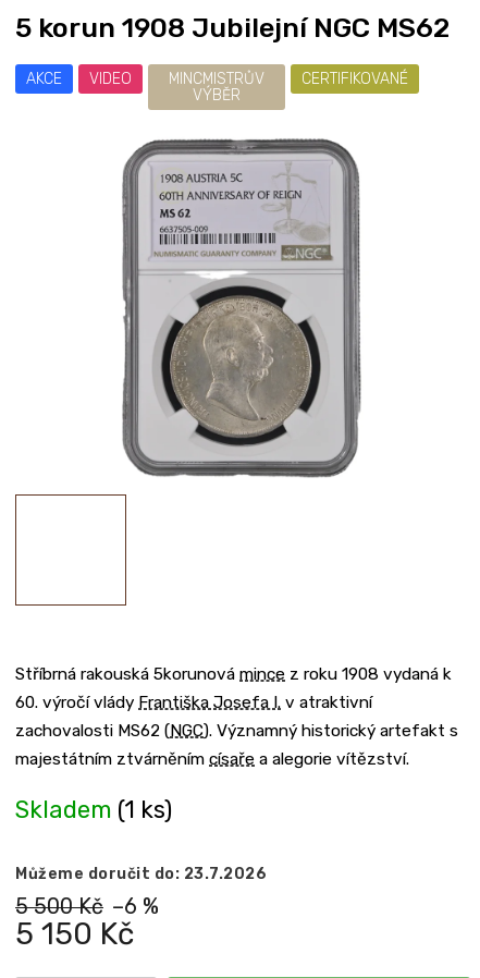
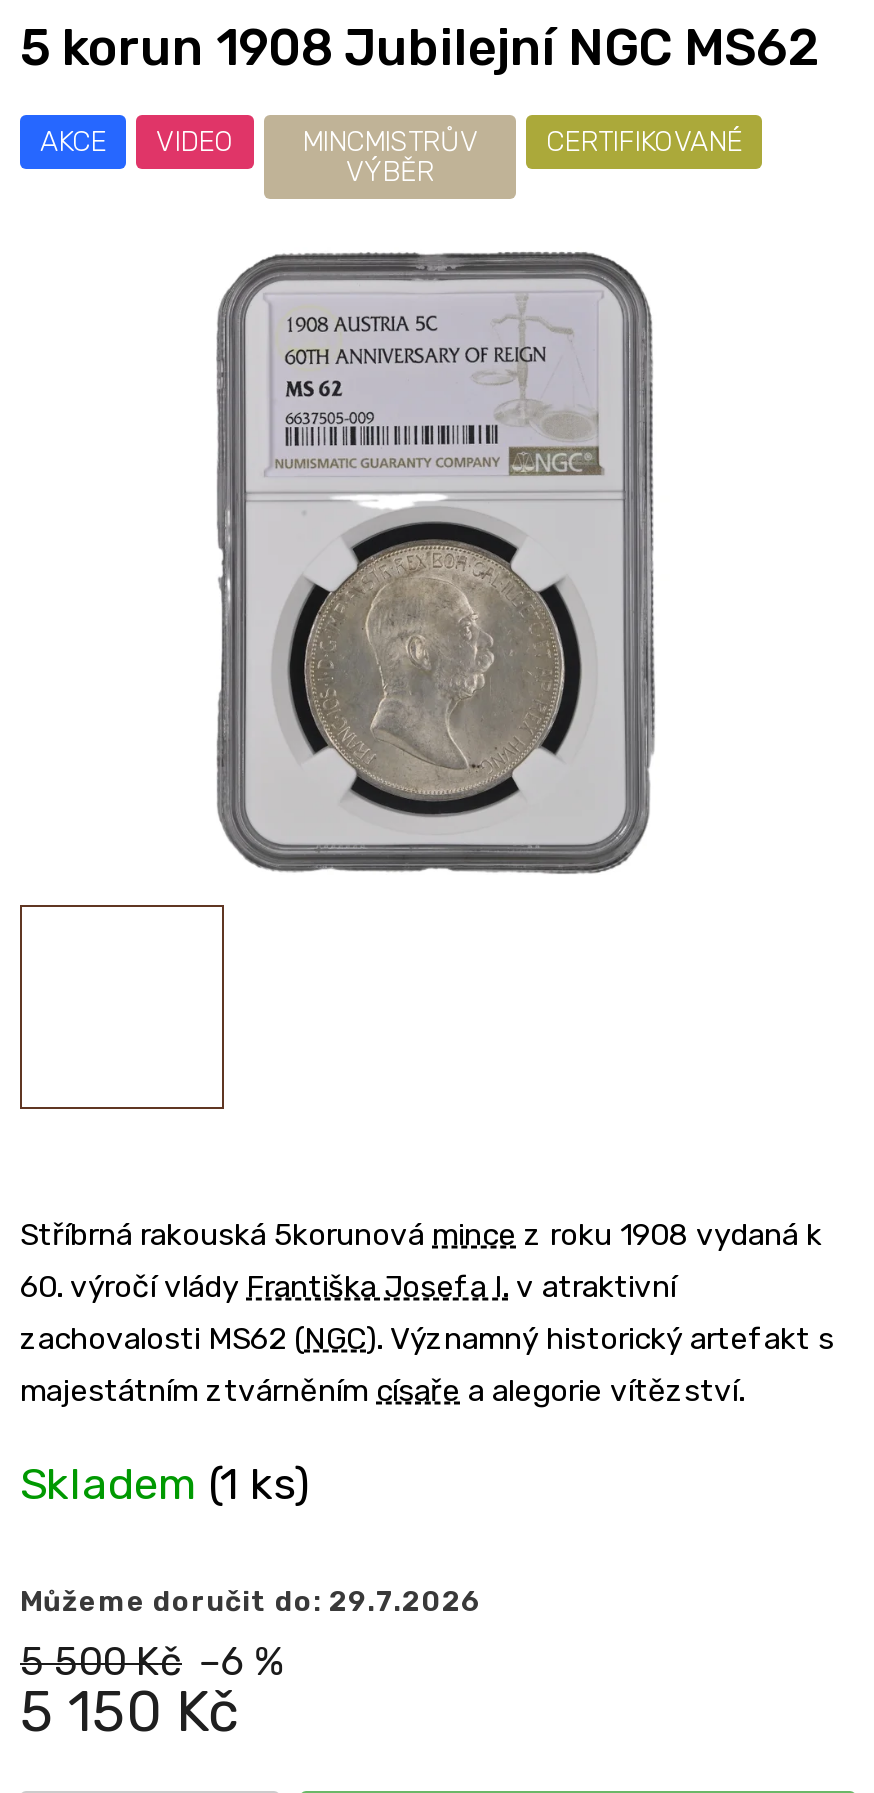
- Můžeme doručit do: 23.7.2026
+ Můžeme doručit do: 29.7.2026
